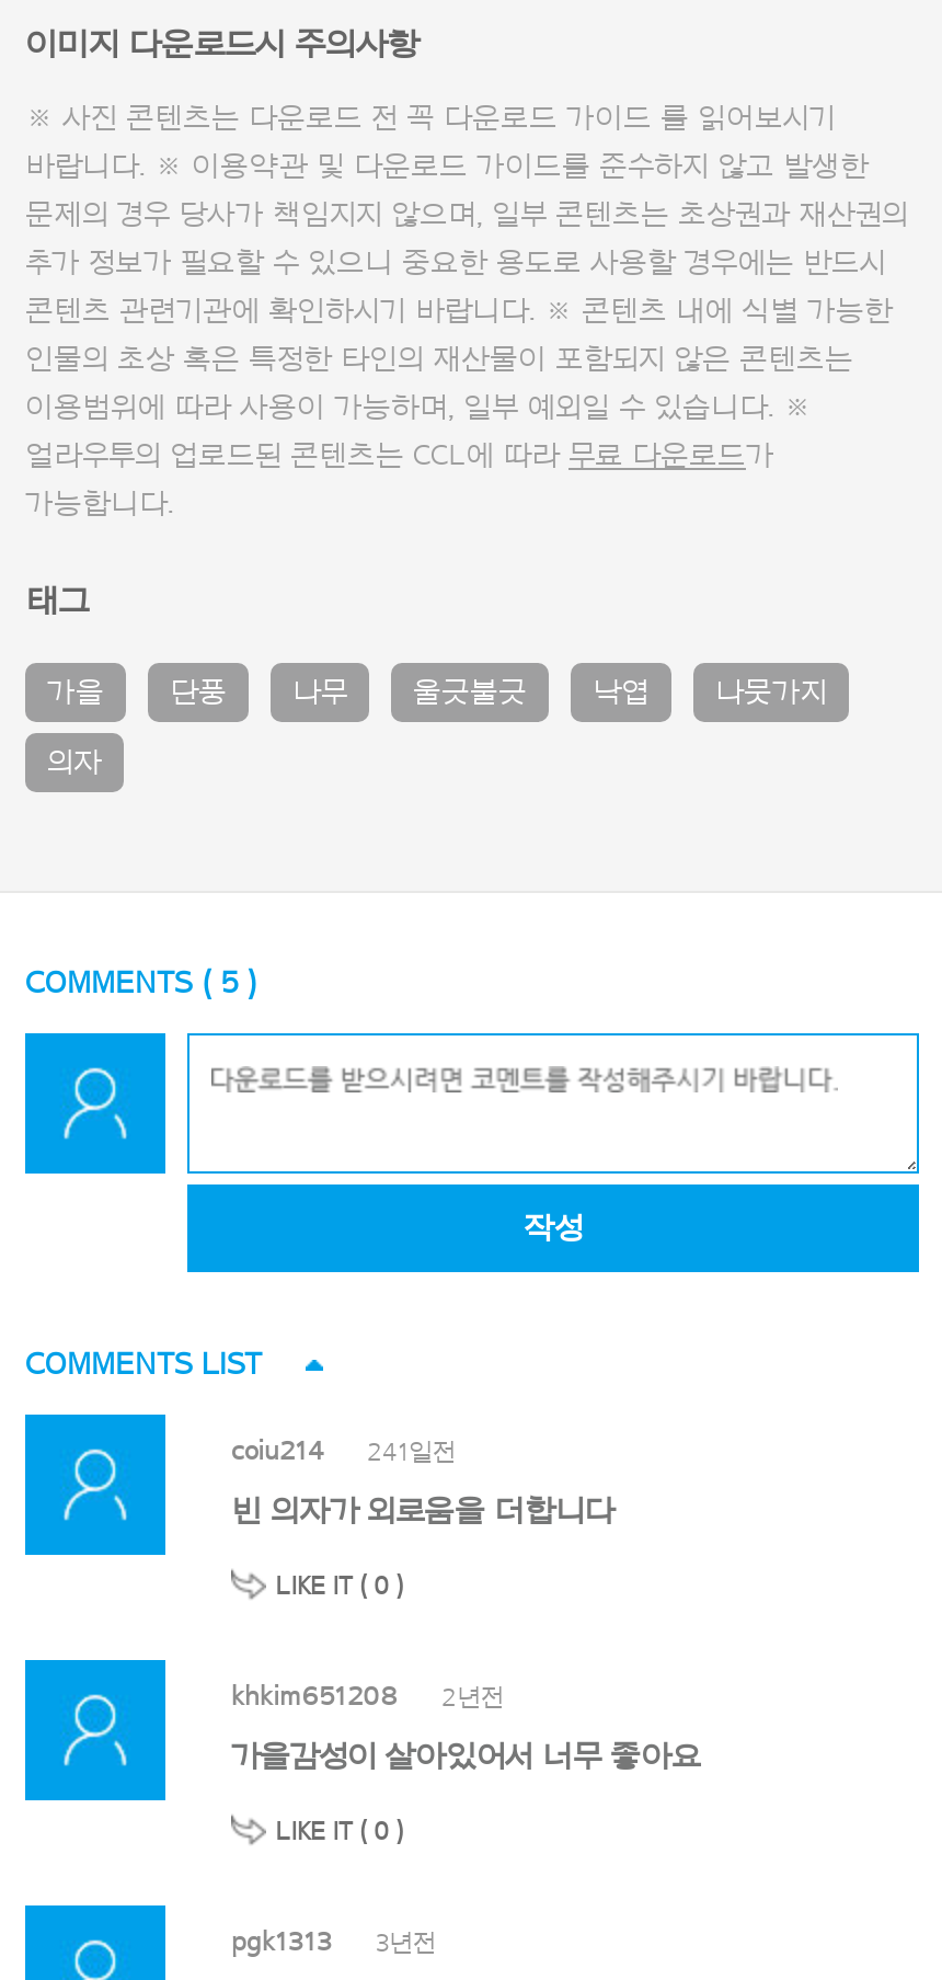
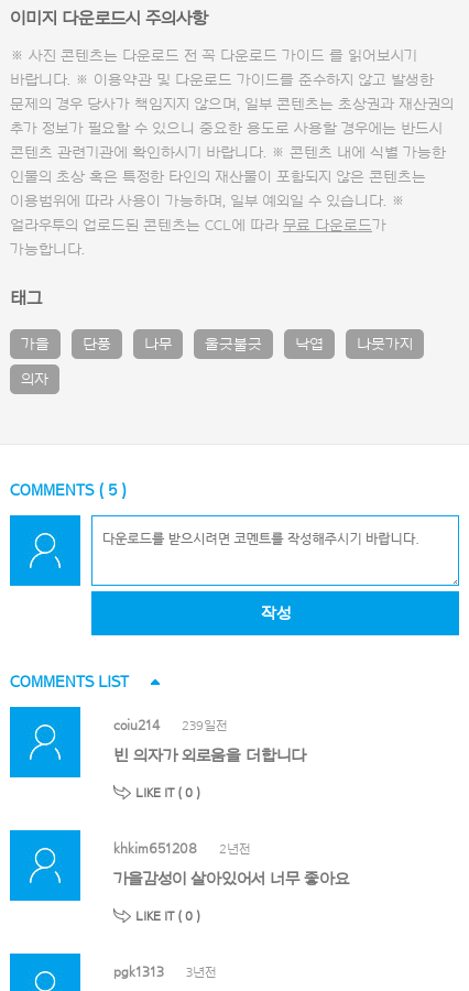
- coiu214 241일전
+ coiu214 239일전
